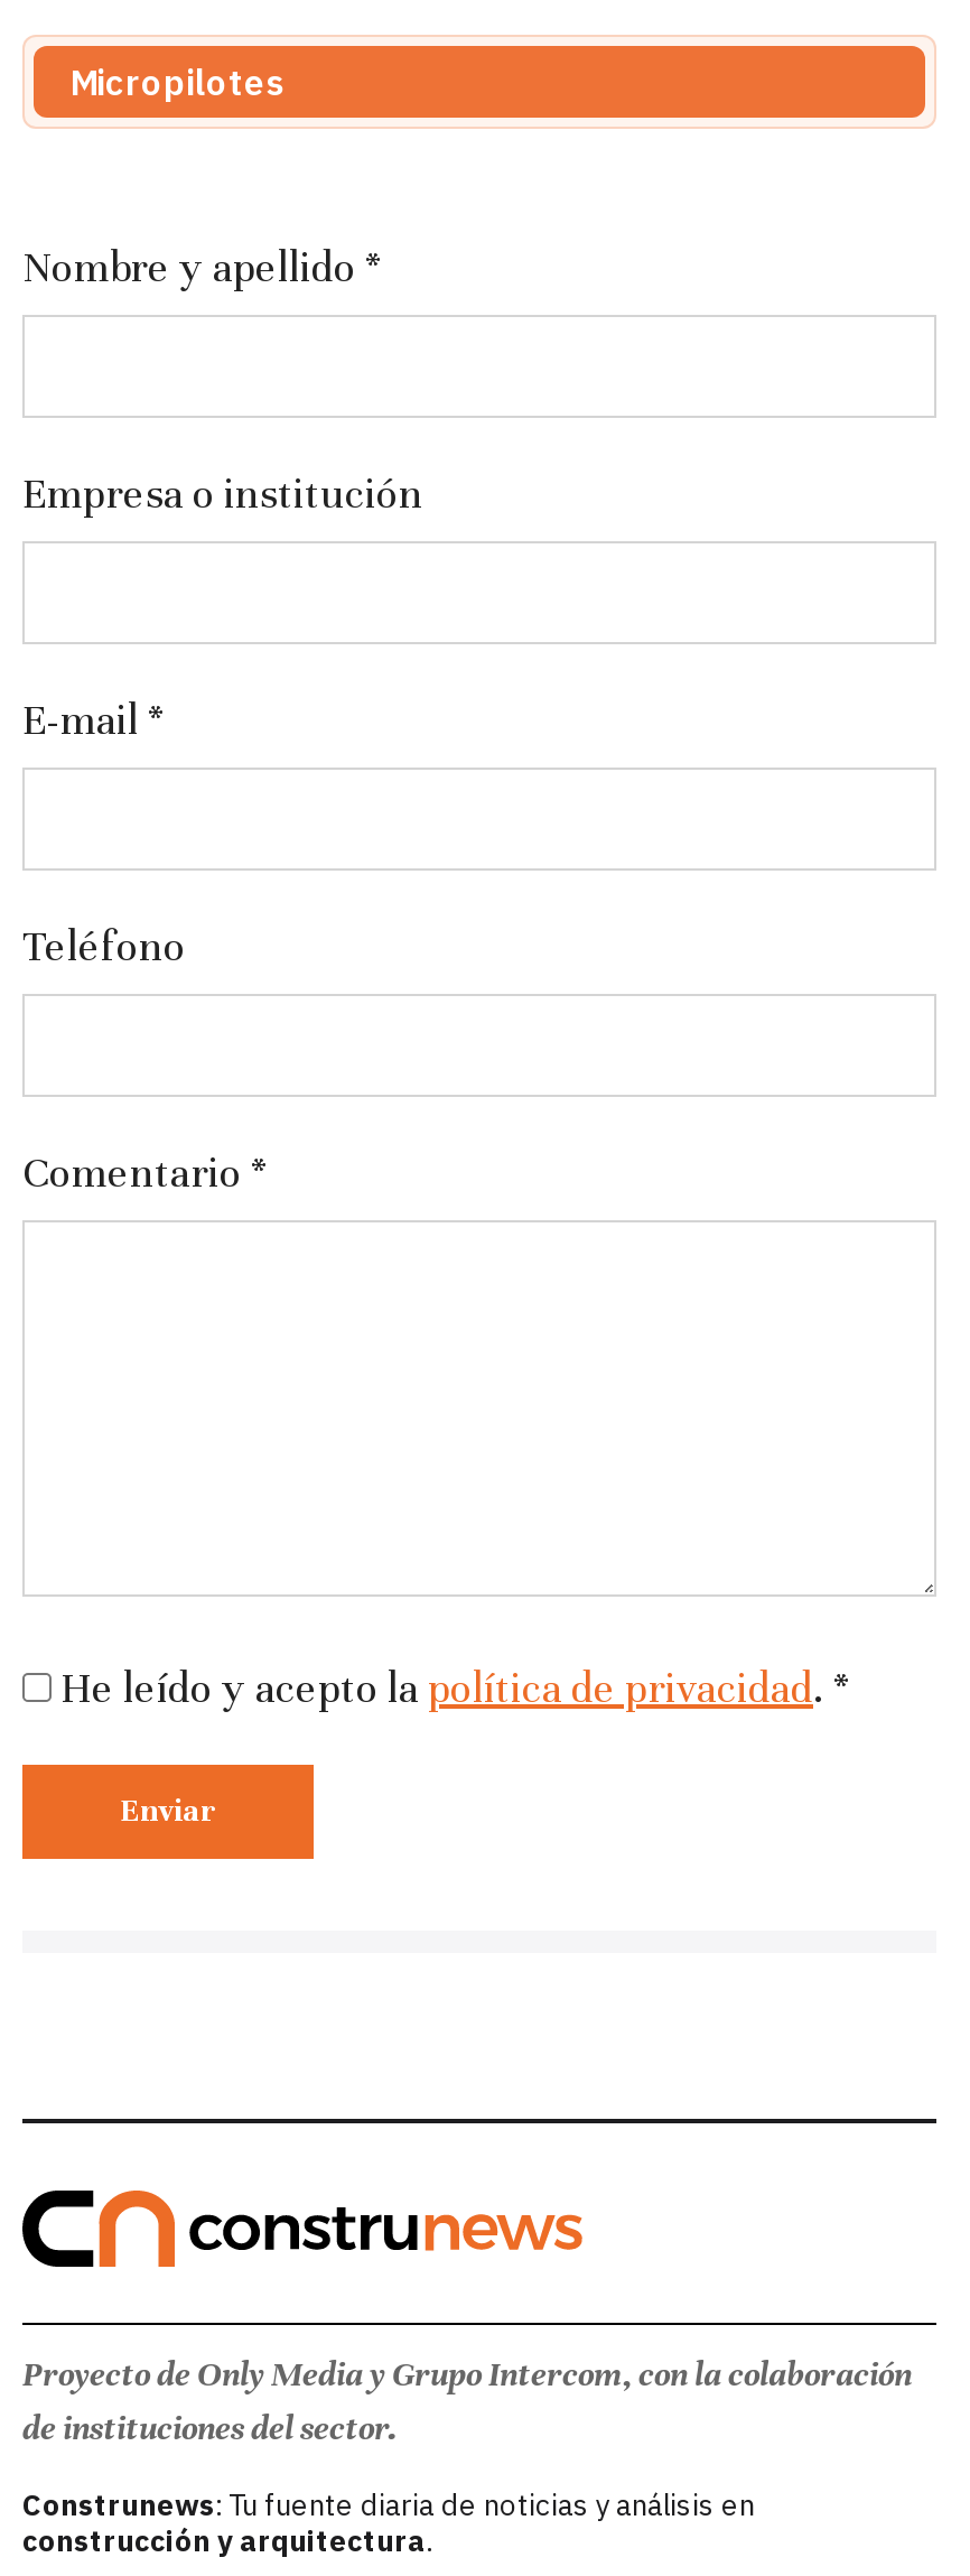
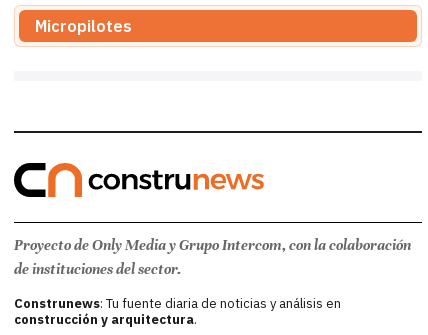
- Nombre y apellido *

- Empresa o institución

- E-mail *

- Teléfono

- Comentario *

- He leído y acepto la política de privacidad. *
- Enviar
